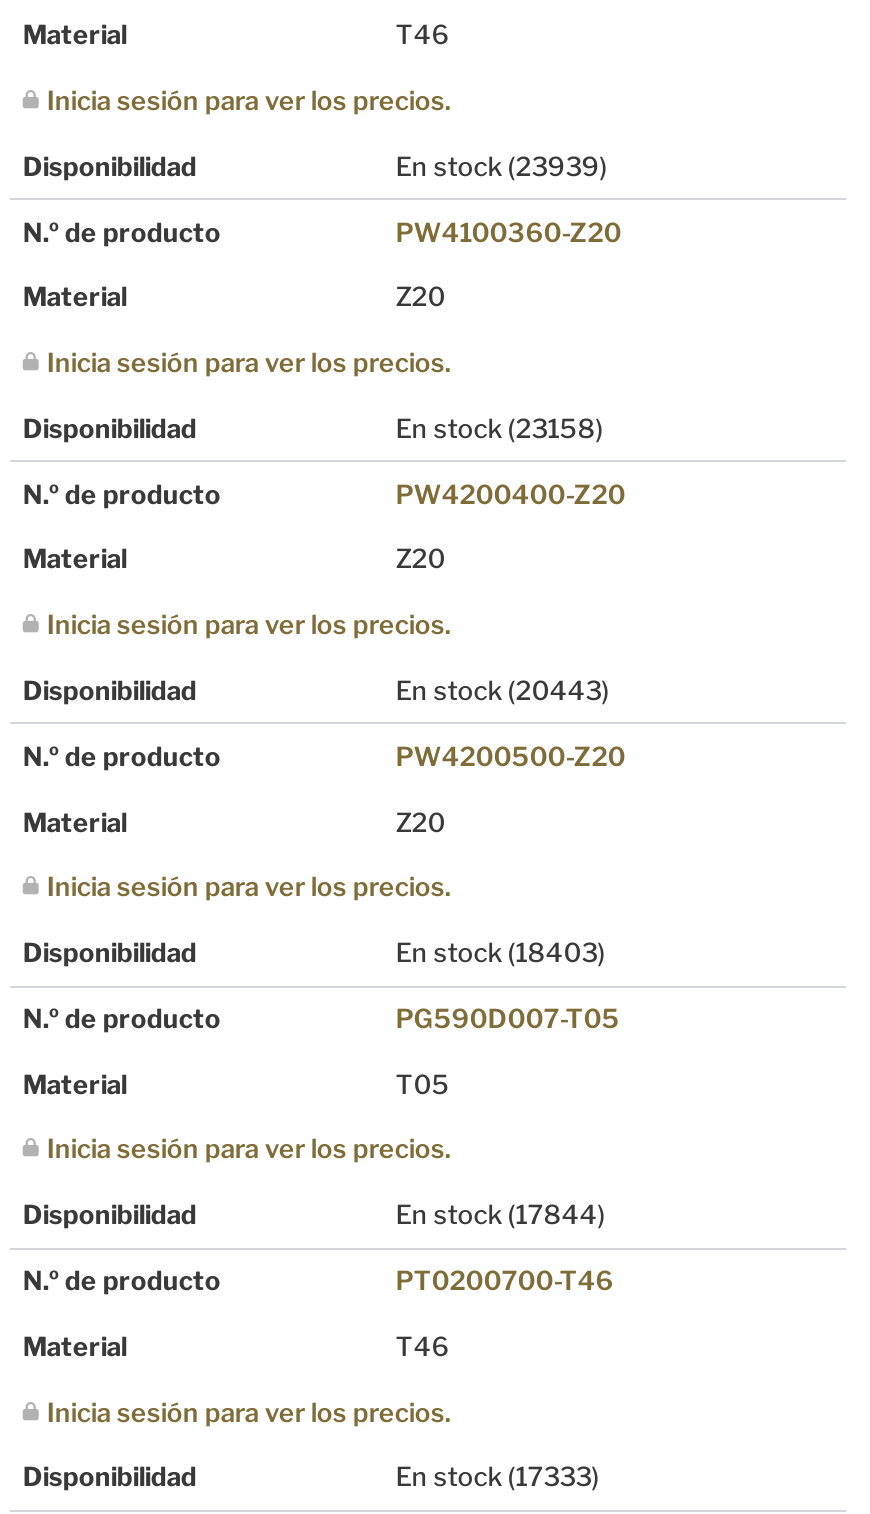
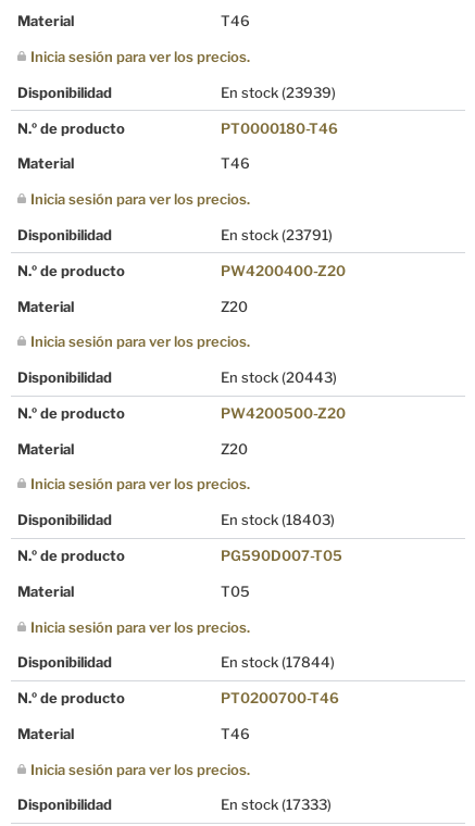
- PW4100360-Z20
+ PT0000180-T46

- Z20
+ T46

- En stock (23158)
+ En stock (23791)
